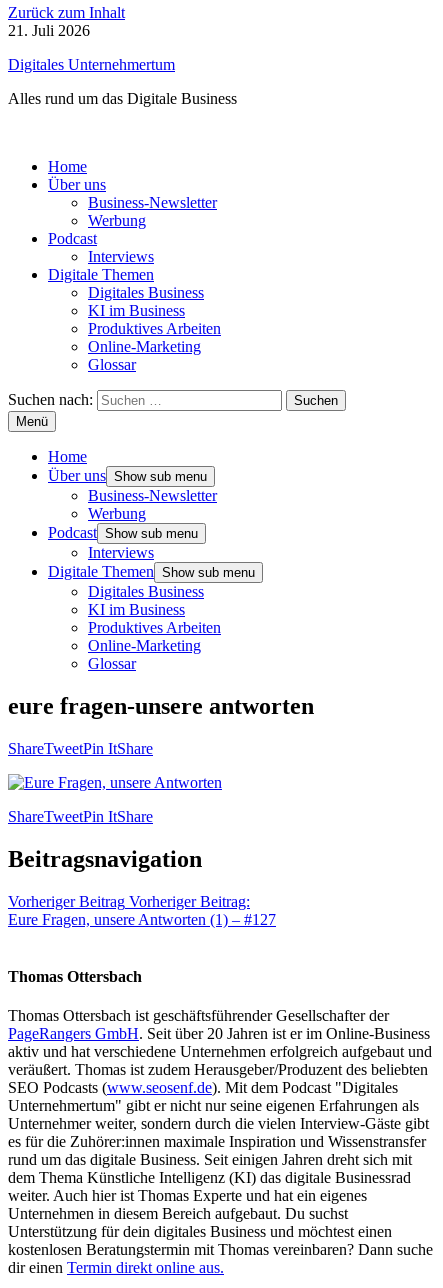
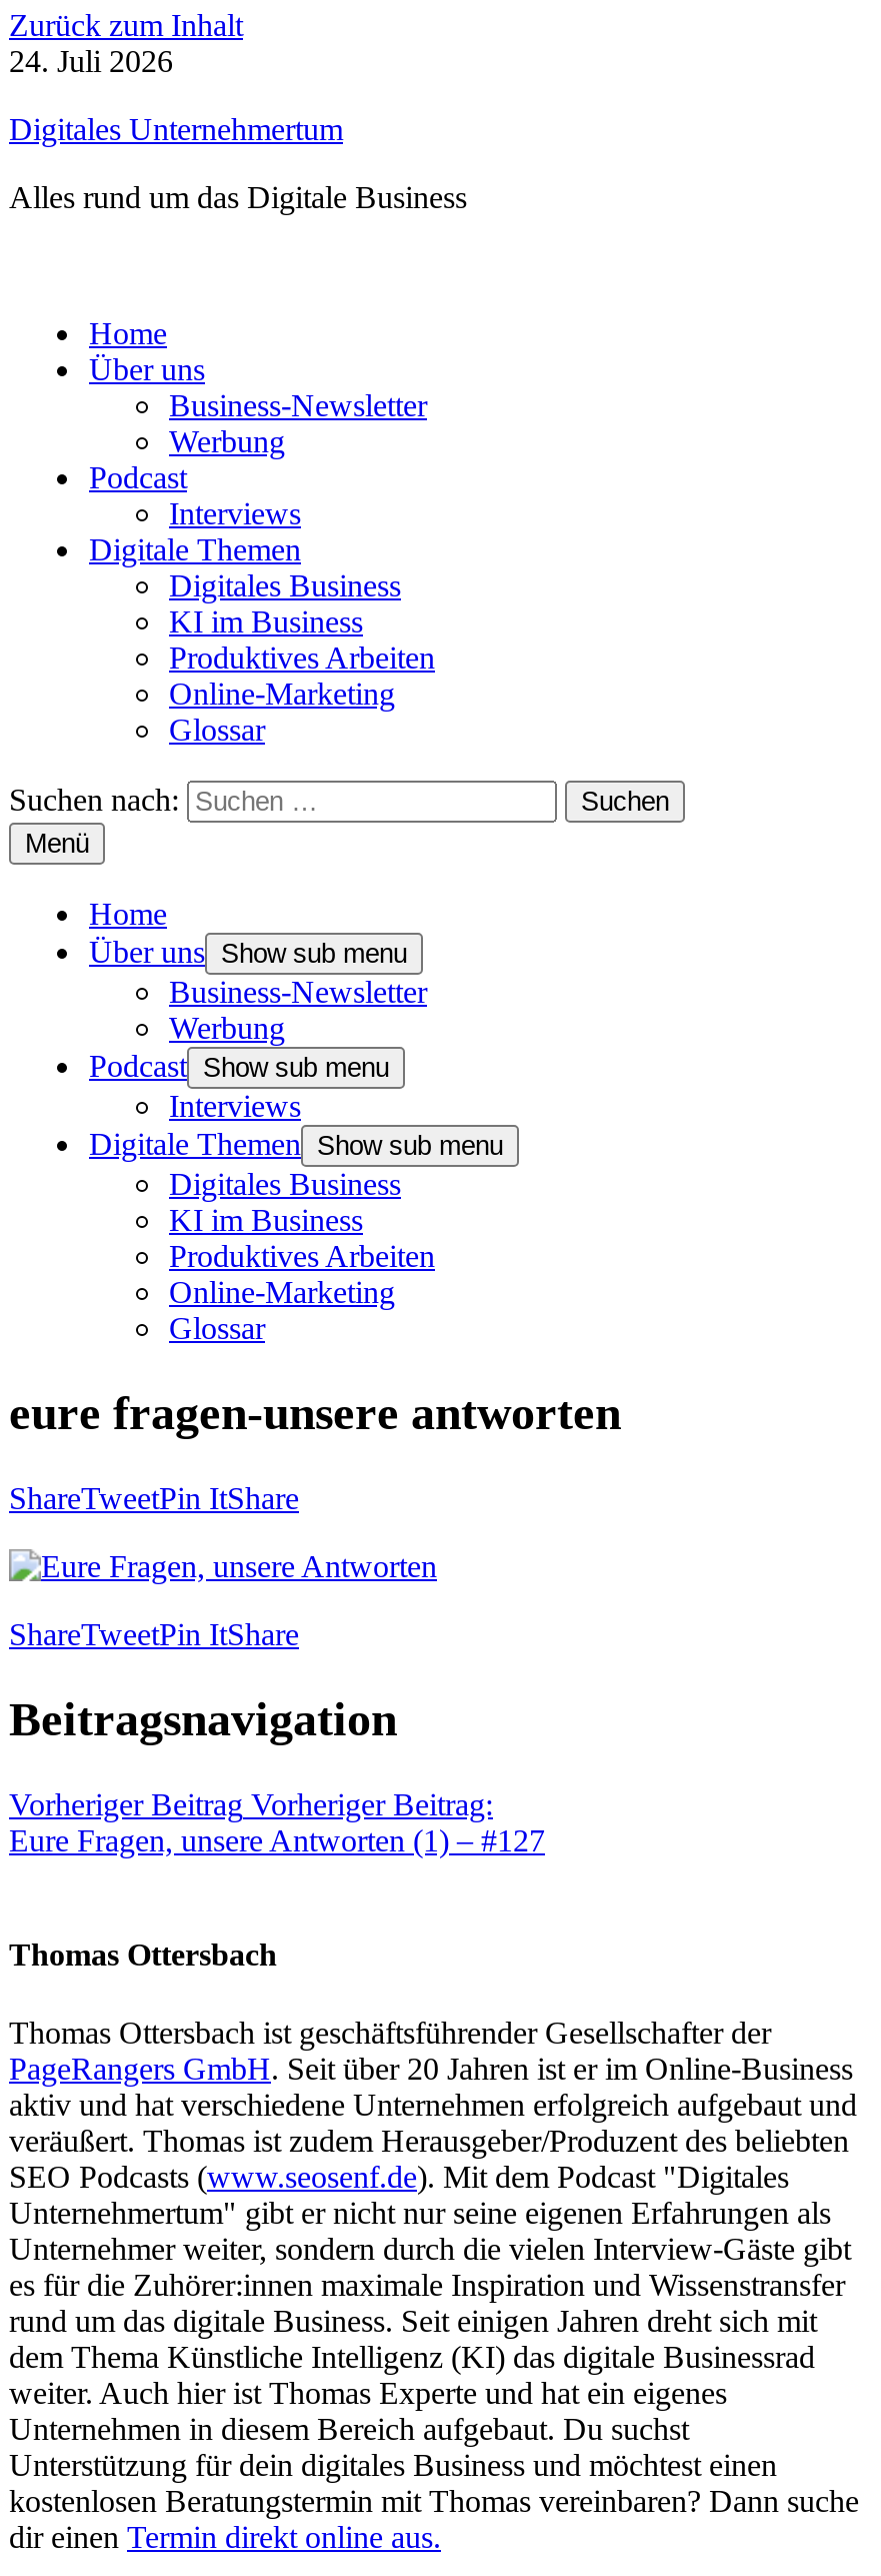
- 21. Juli 2026
+ 24. Juli 2026
